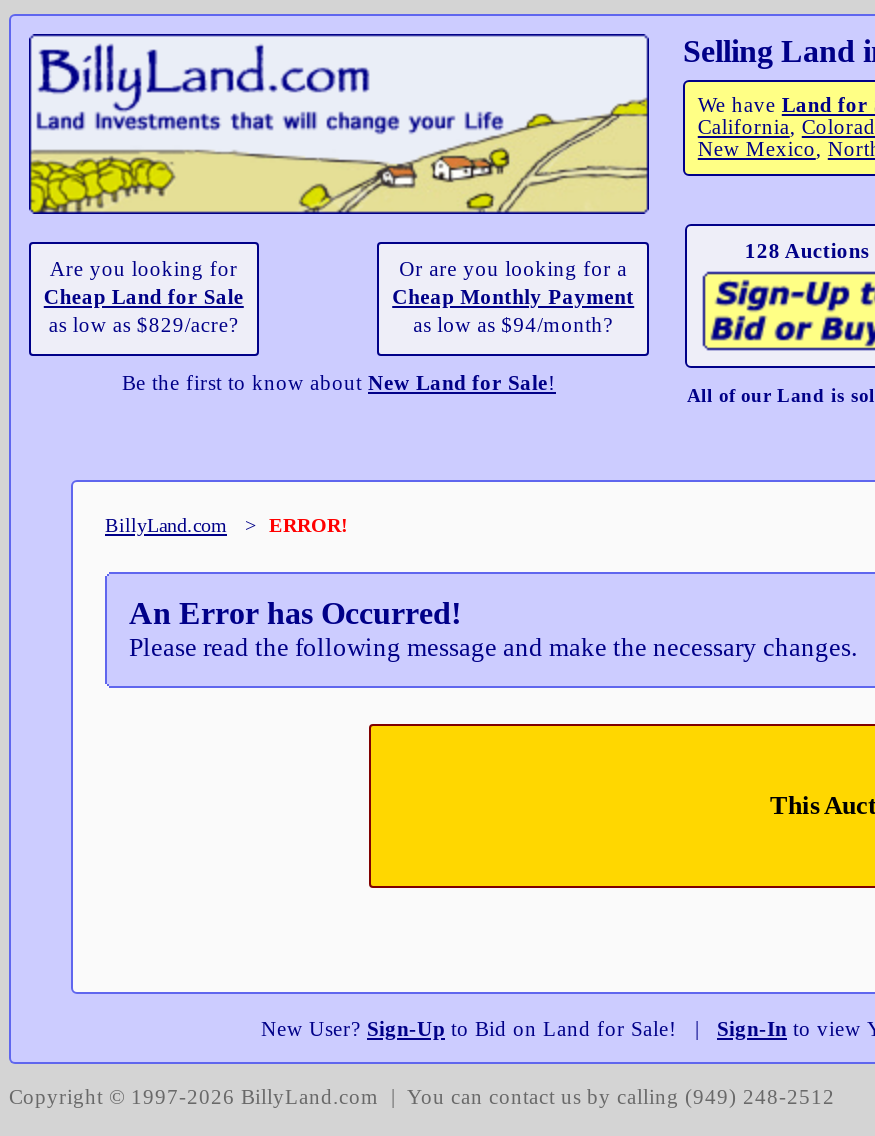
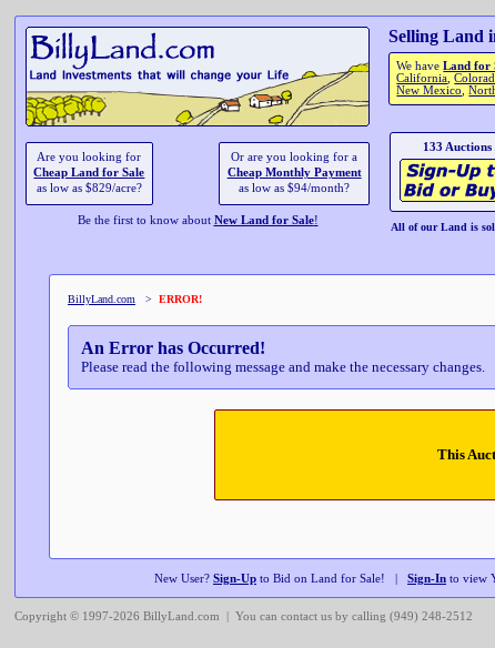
- 128 Auctions
+ 133 Auctions
